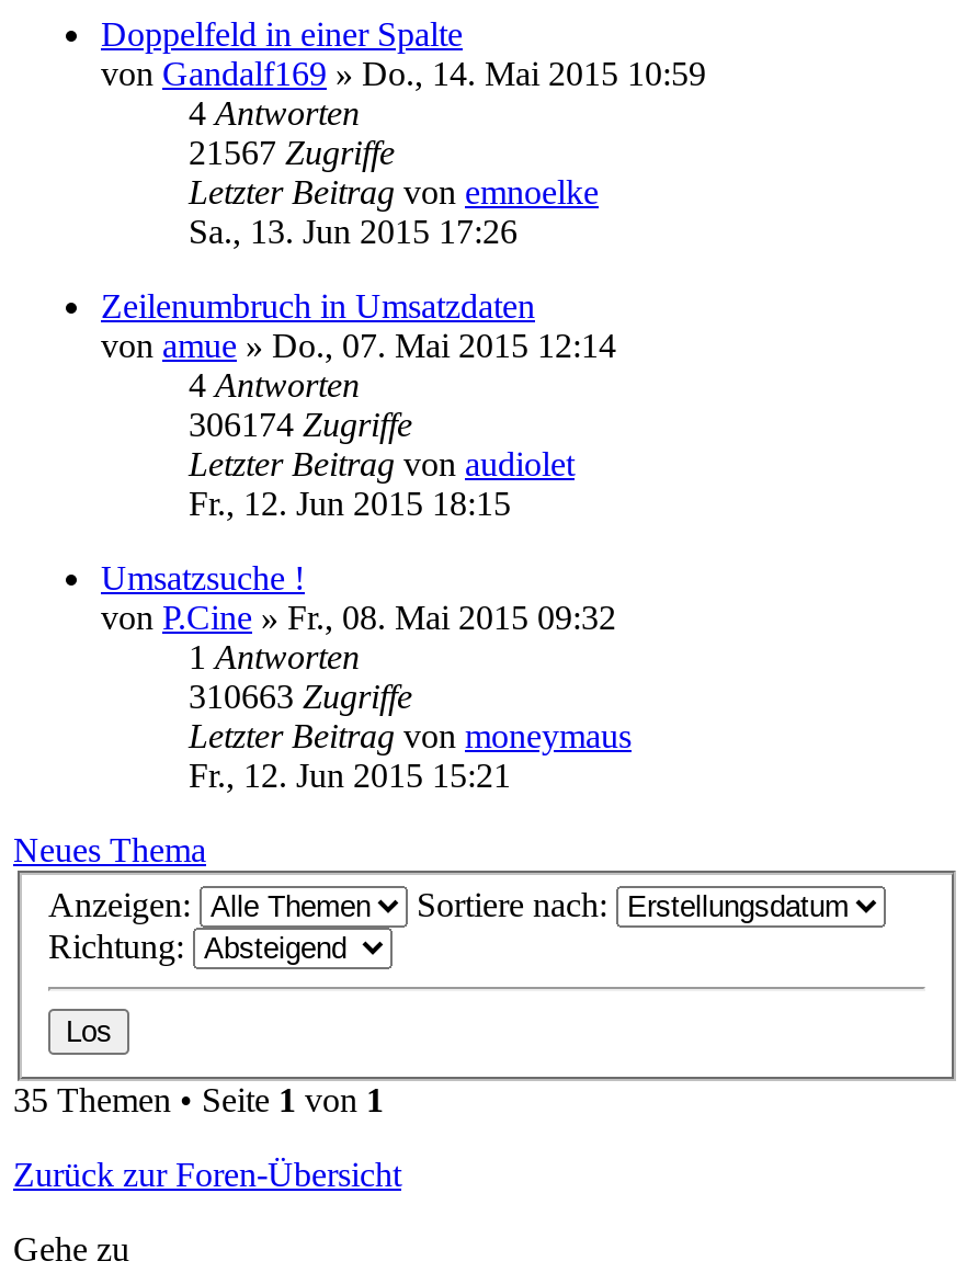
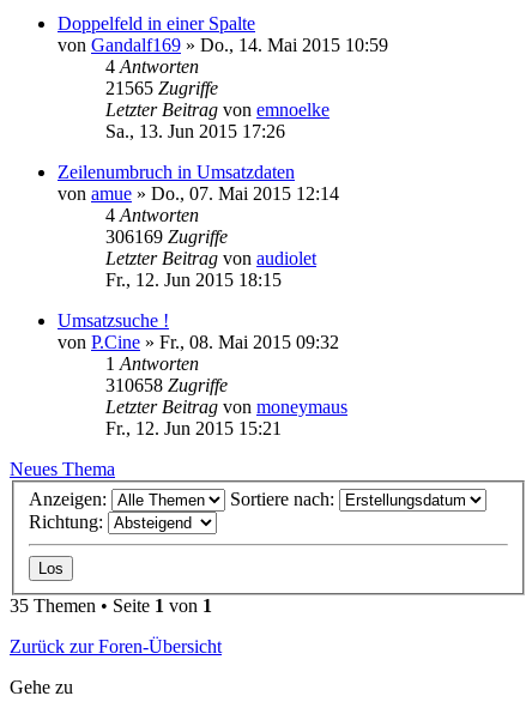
- 21567 Zugriffe
+ 21565 Zugriffe

- 306174 Zugriffe
+ 306169 Zugriffe

- 310663 Zugriffe
+ 310658 Zugriffe
